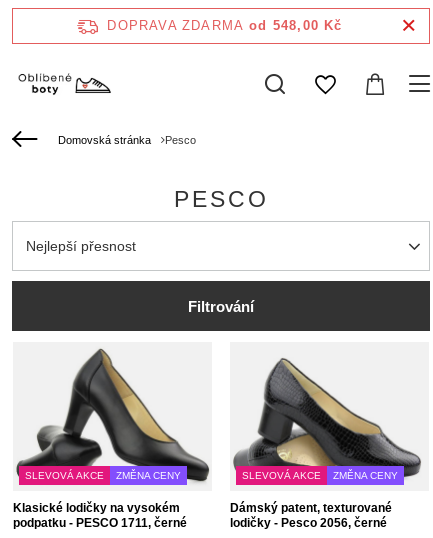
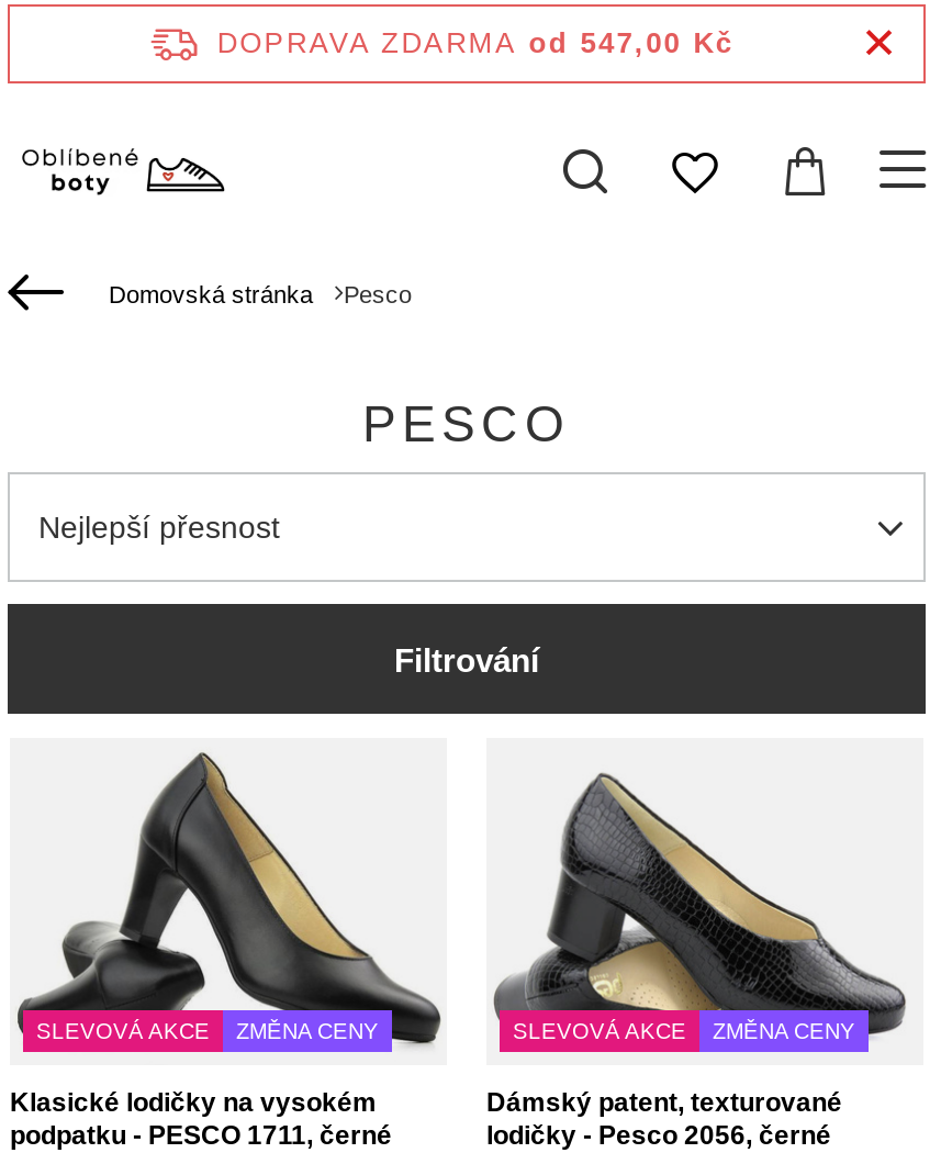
- DOPRAVA ZDARMA od 548,00 Kč
+ DOPRAVA ZDARMA od 547,00 Kč
